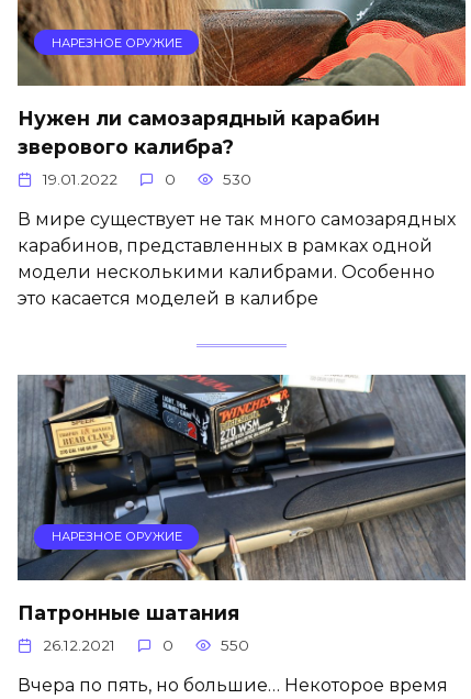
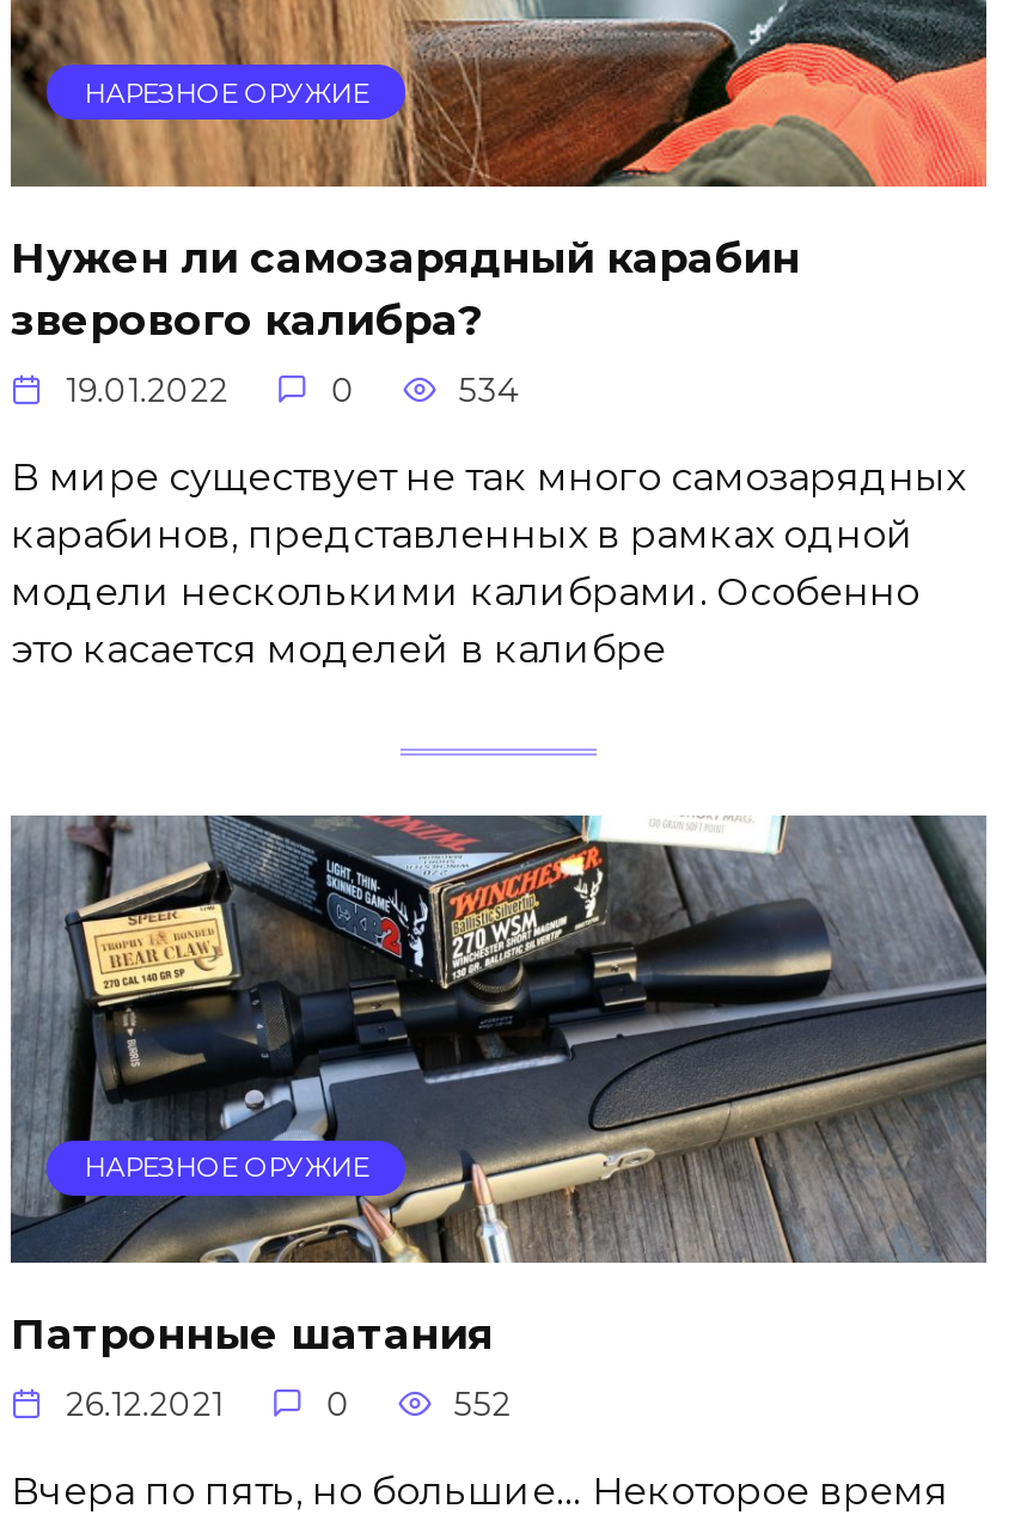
- 530
+ 534

- 550
+ 552
